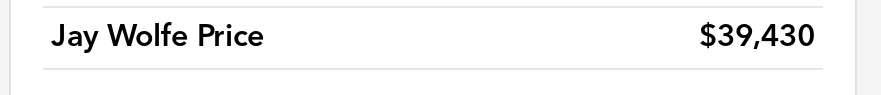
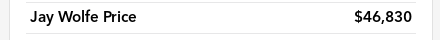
- $39,430
+ $46,830
